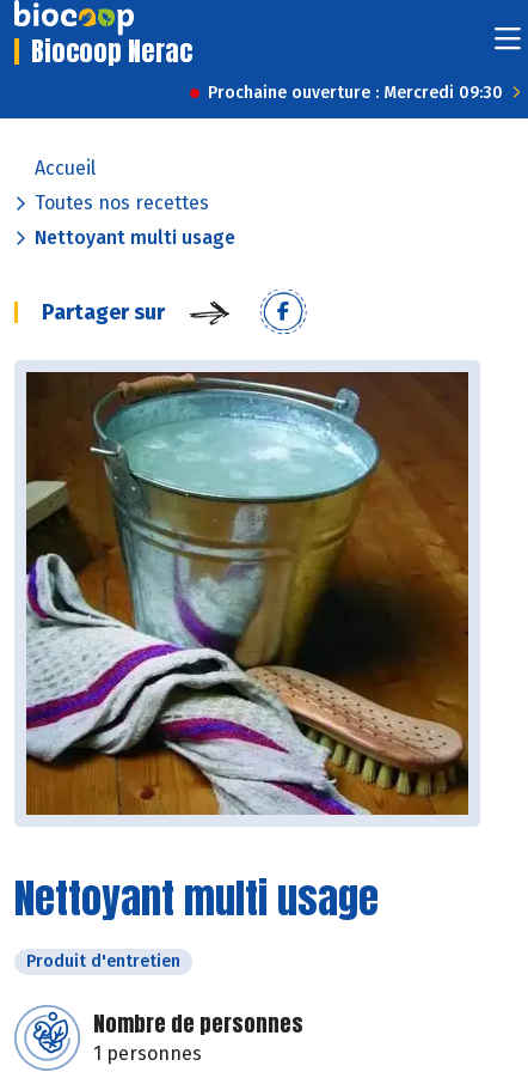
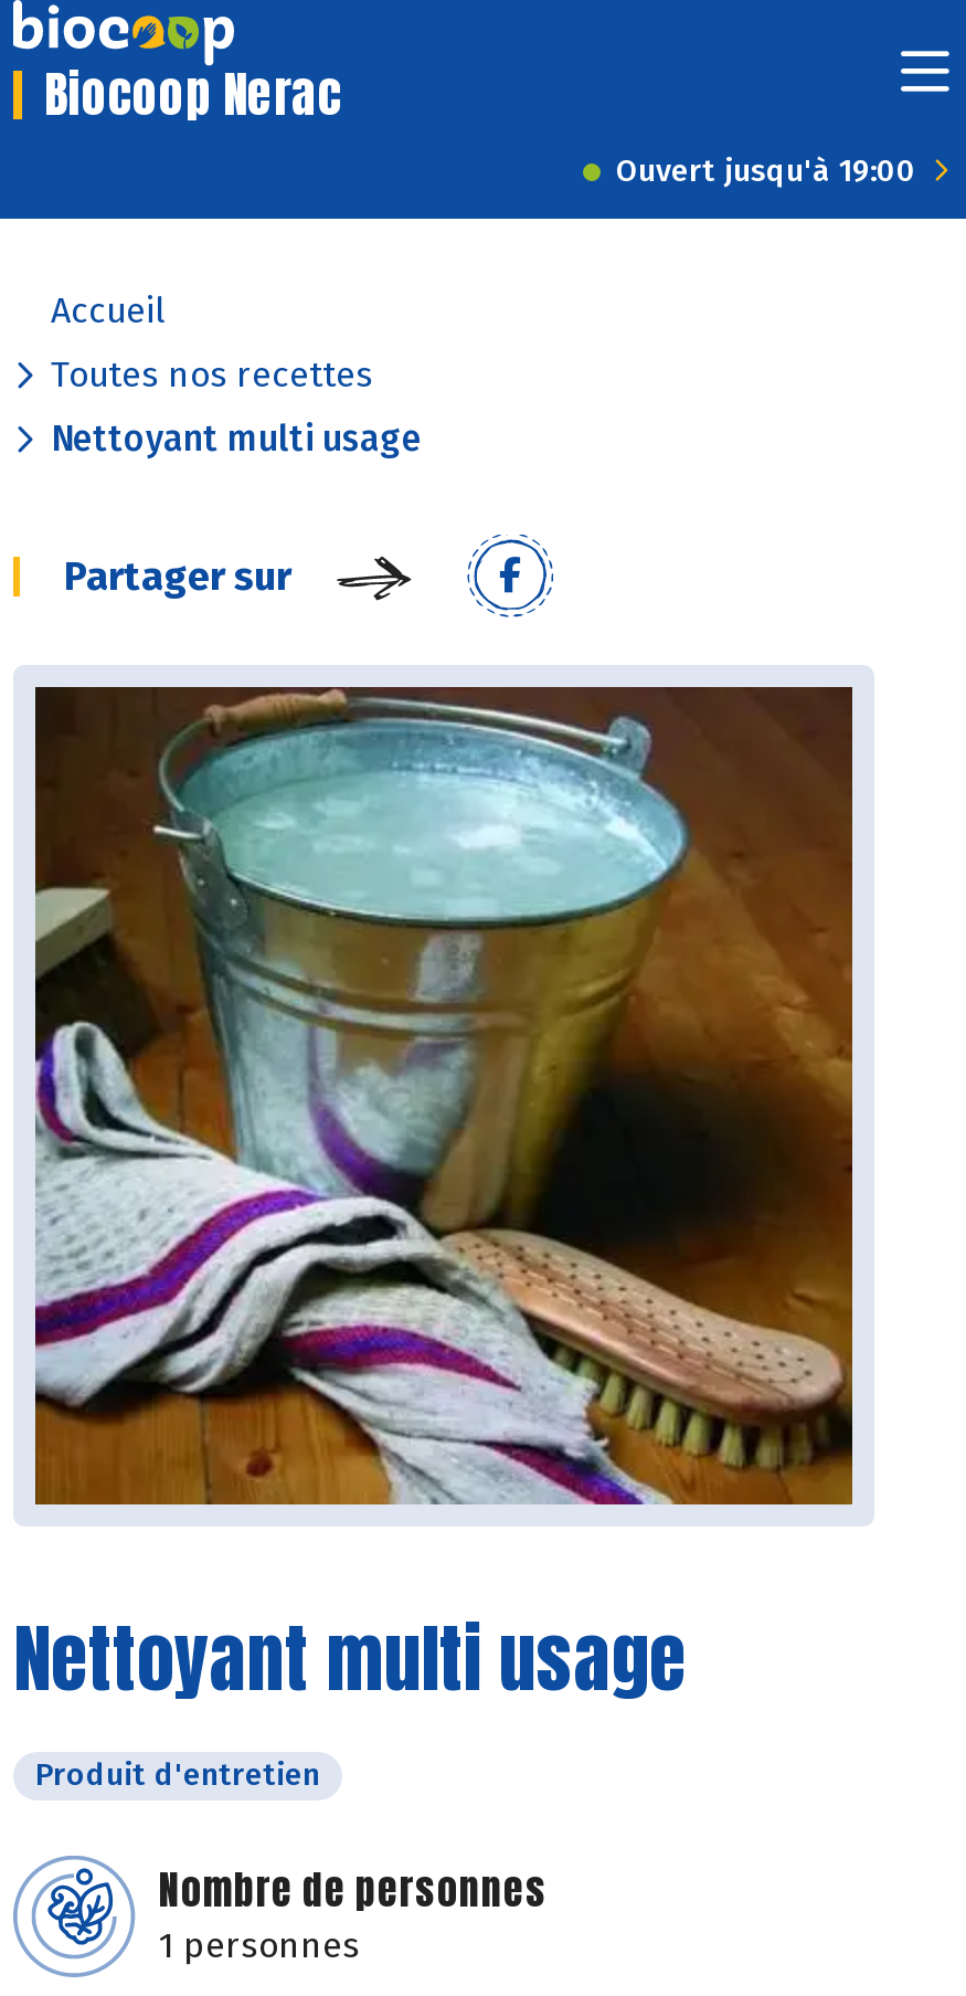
- Prochaine ouverture : Mercredi 09:30
+ Ouvert jusqu'à 19:00
